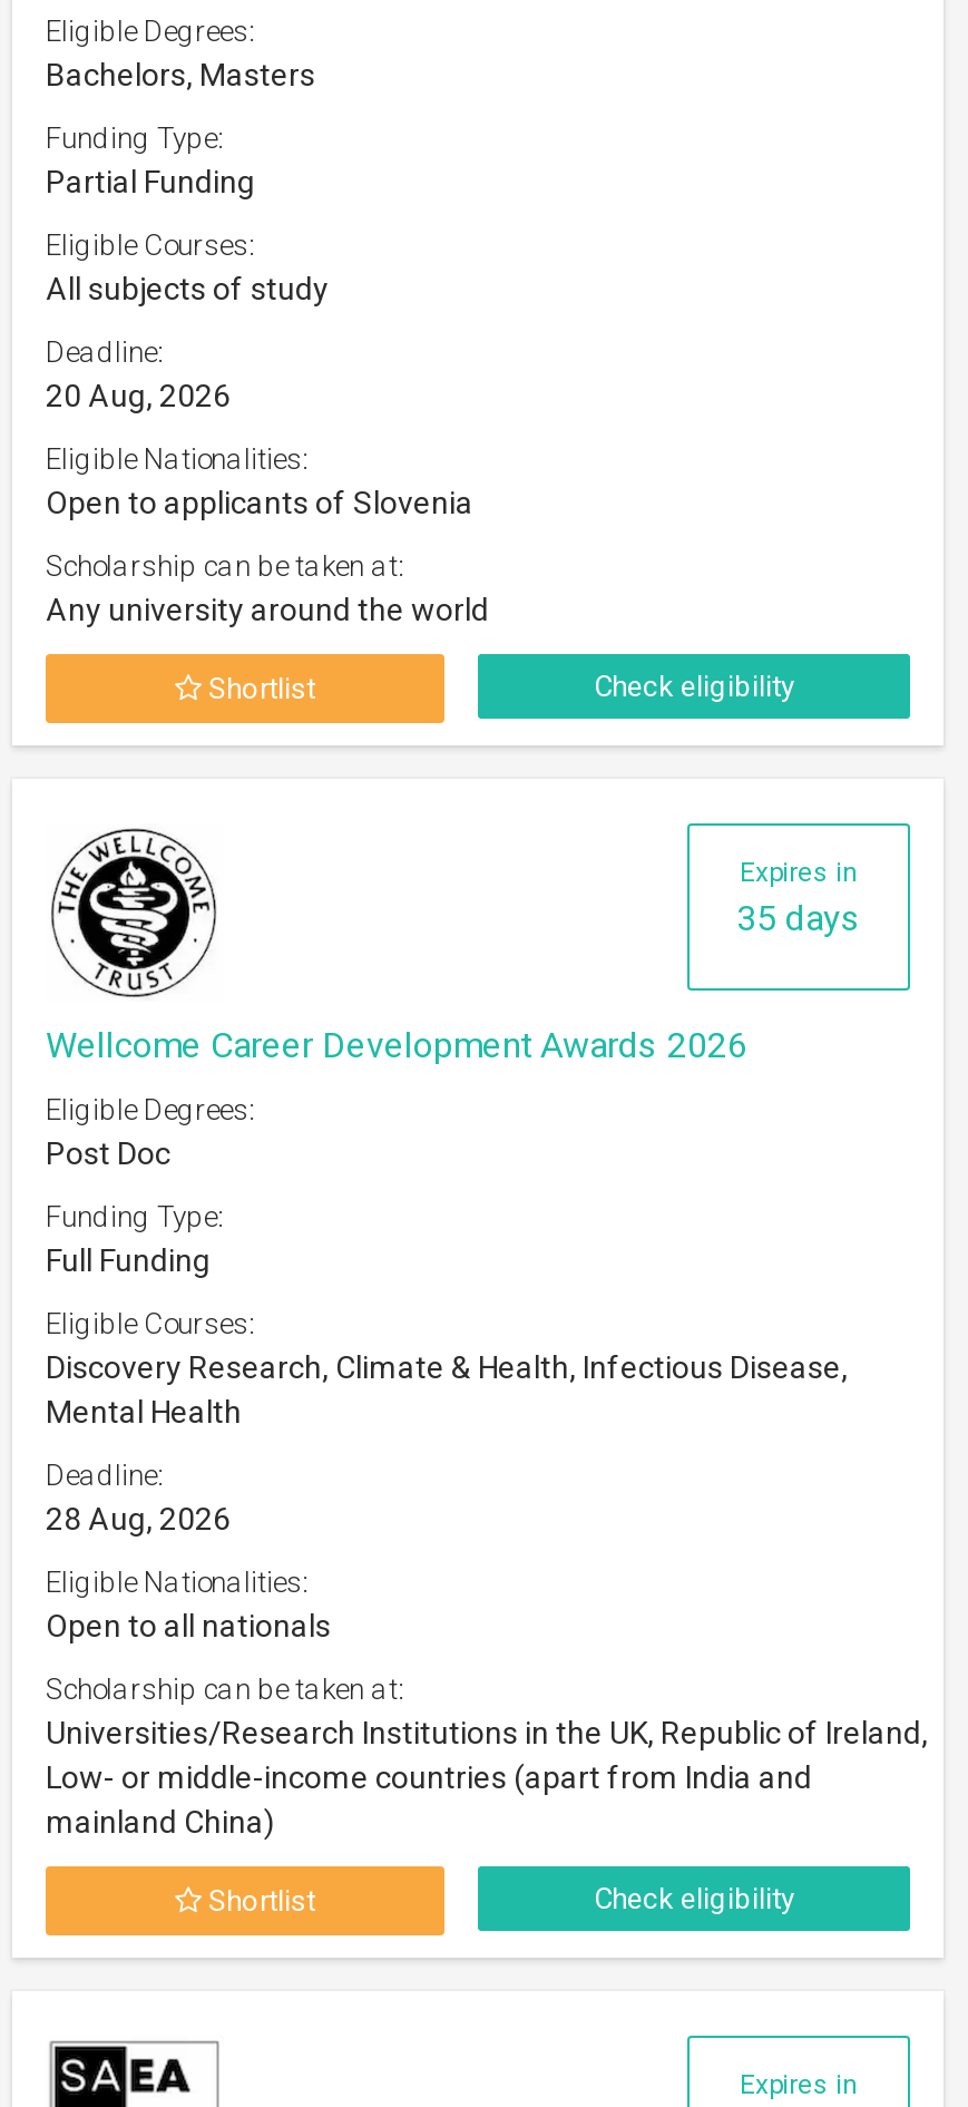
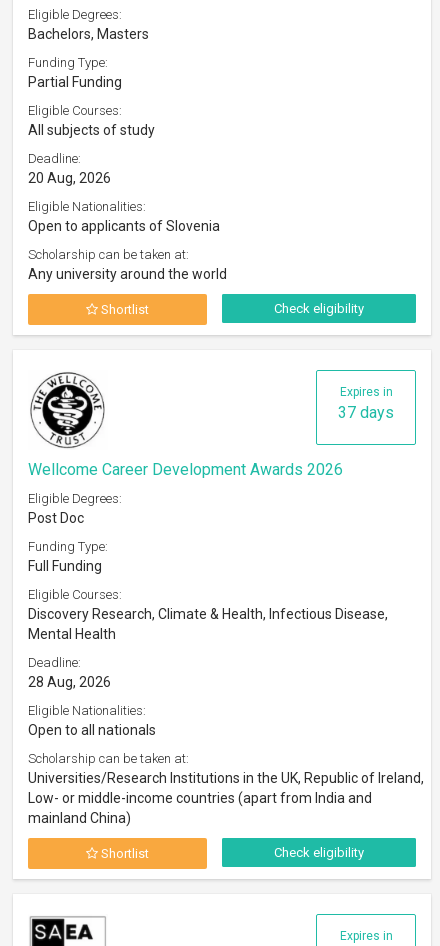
- 35 days
+ 37 days
